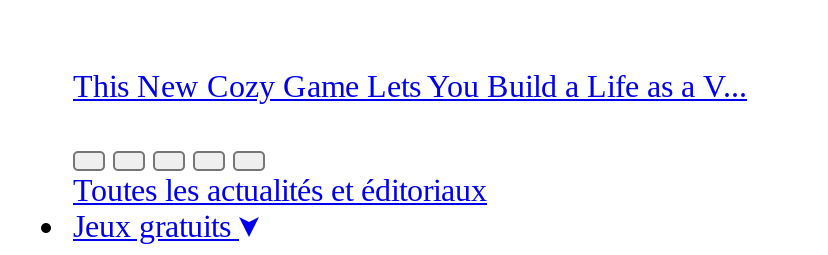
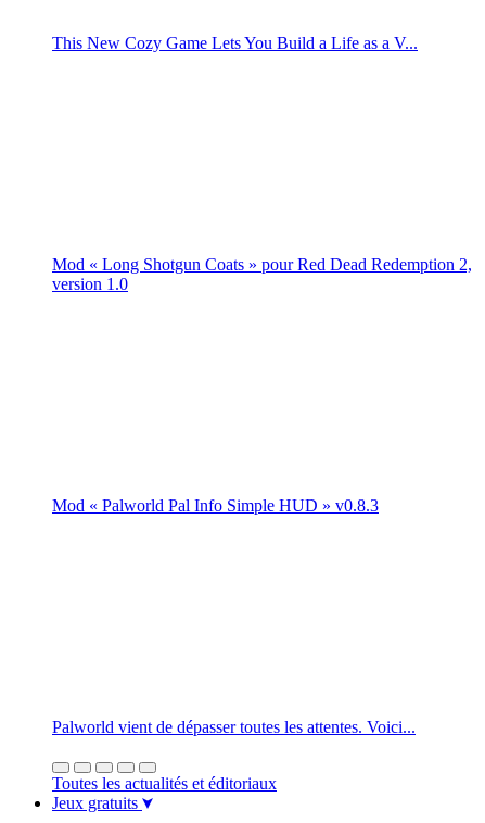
+ Mod « Long Shotgun Coats » pour Red Dead Redemption 2,
+ version 1.0

+ Mod « Palworld Pal Info Simple HUD » v0.8.3

+ Palworld vient de dépasser toutes les attentes. Voici...
